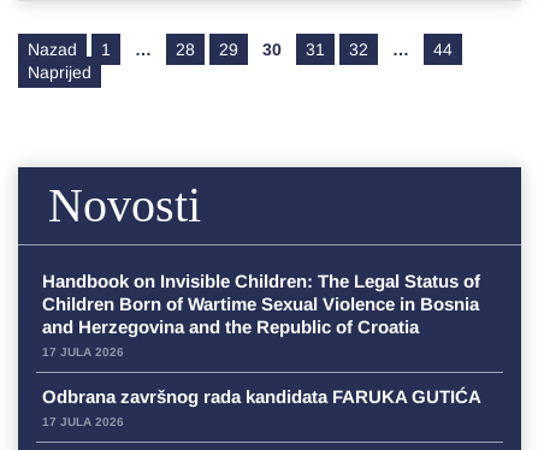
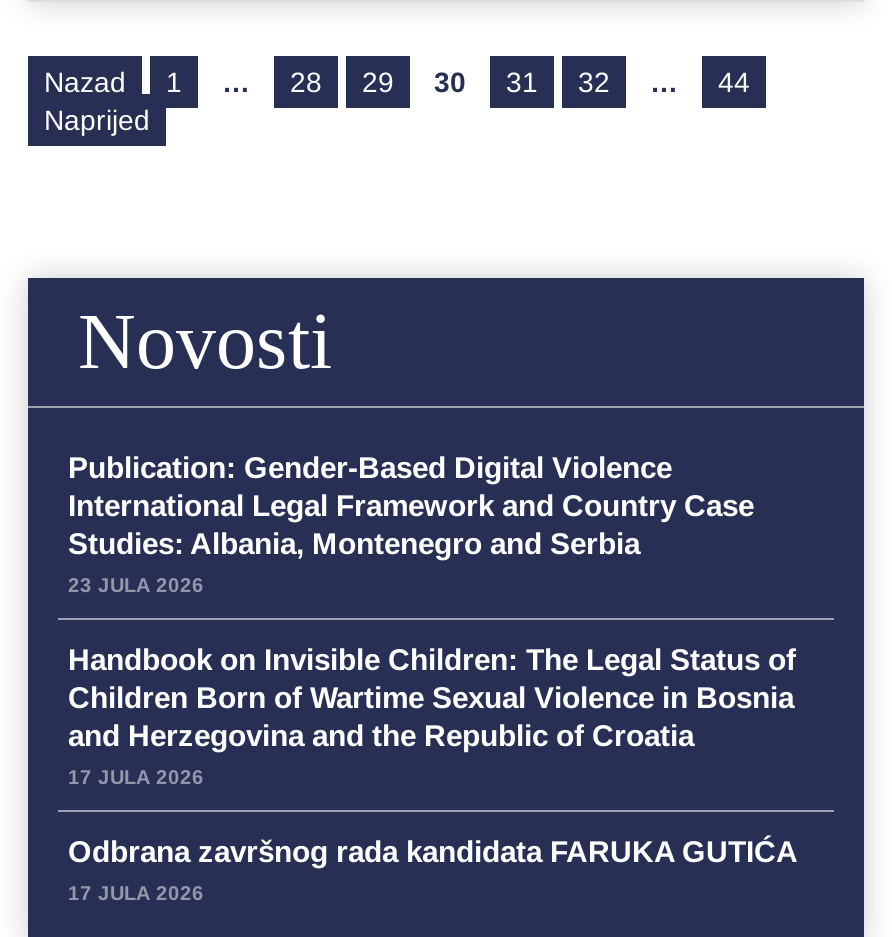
+ Publication: Gender-Based Digital Violence
+ International Legal Framework and Country Case
+ Studies: Albania, Montenegro and Serbia
+ 23 JULA 2026
